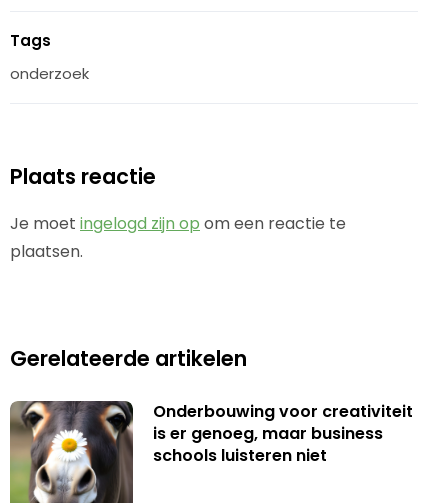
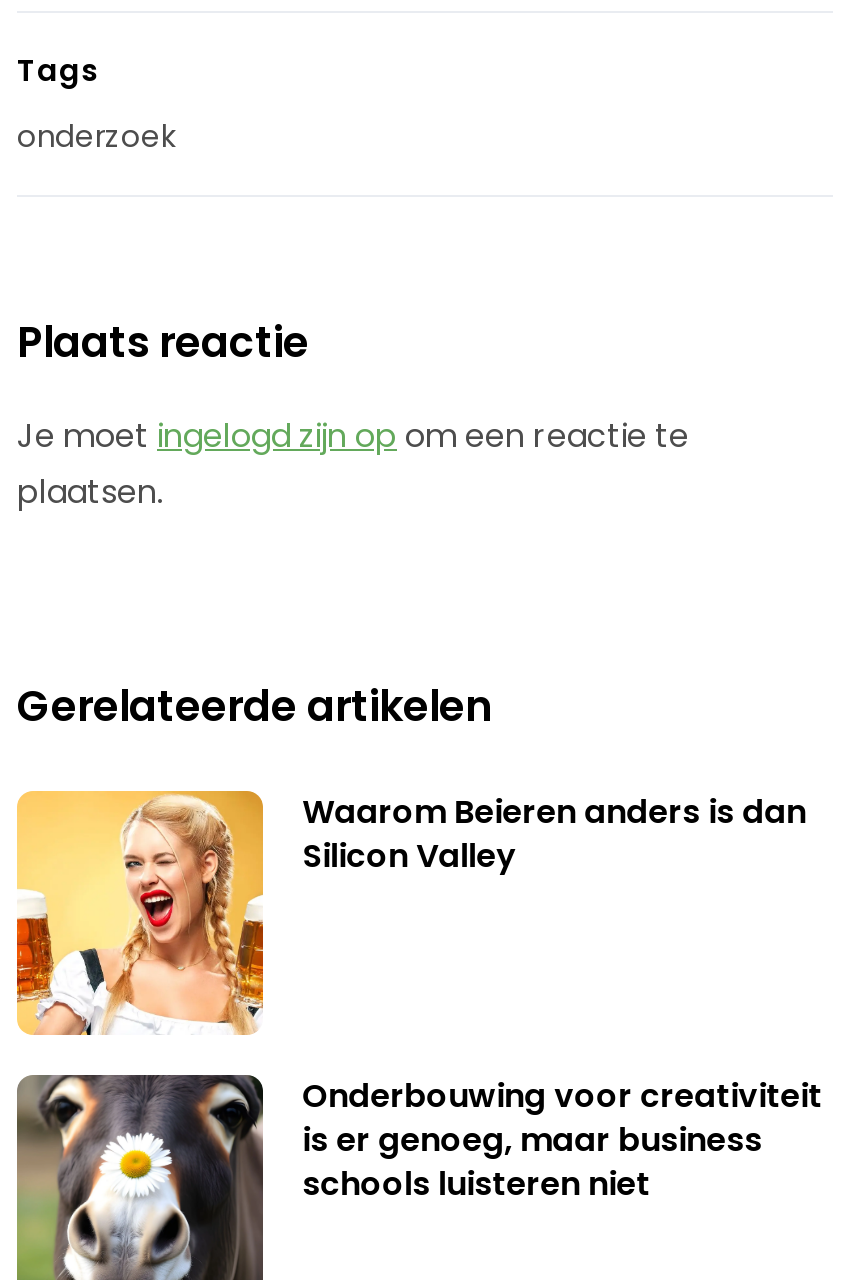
+ [image]
+ Waarom Beieren anders is dan
+ Silicon Valley
